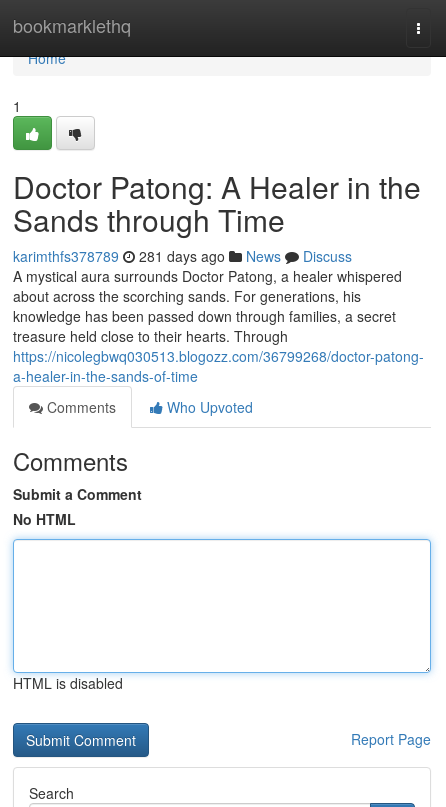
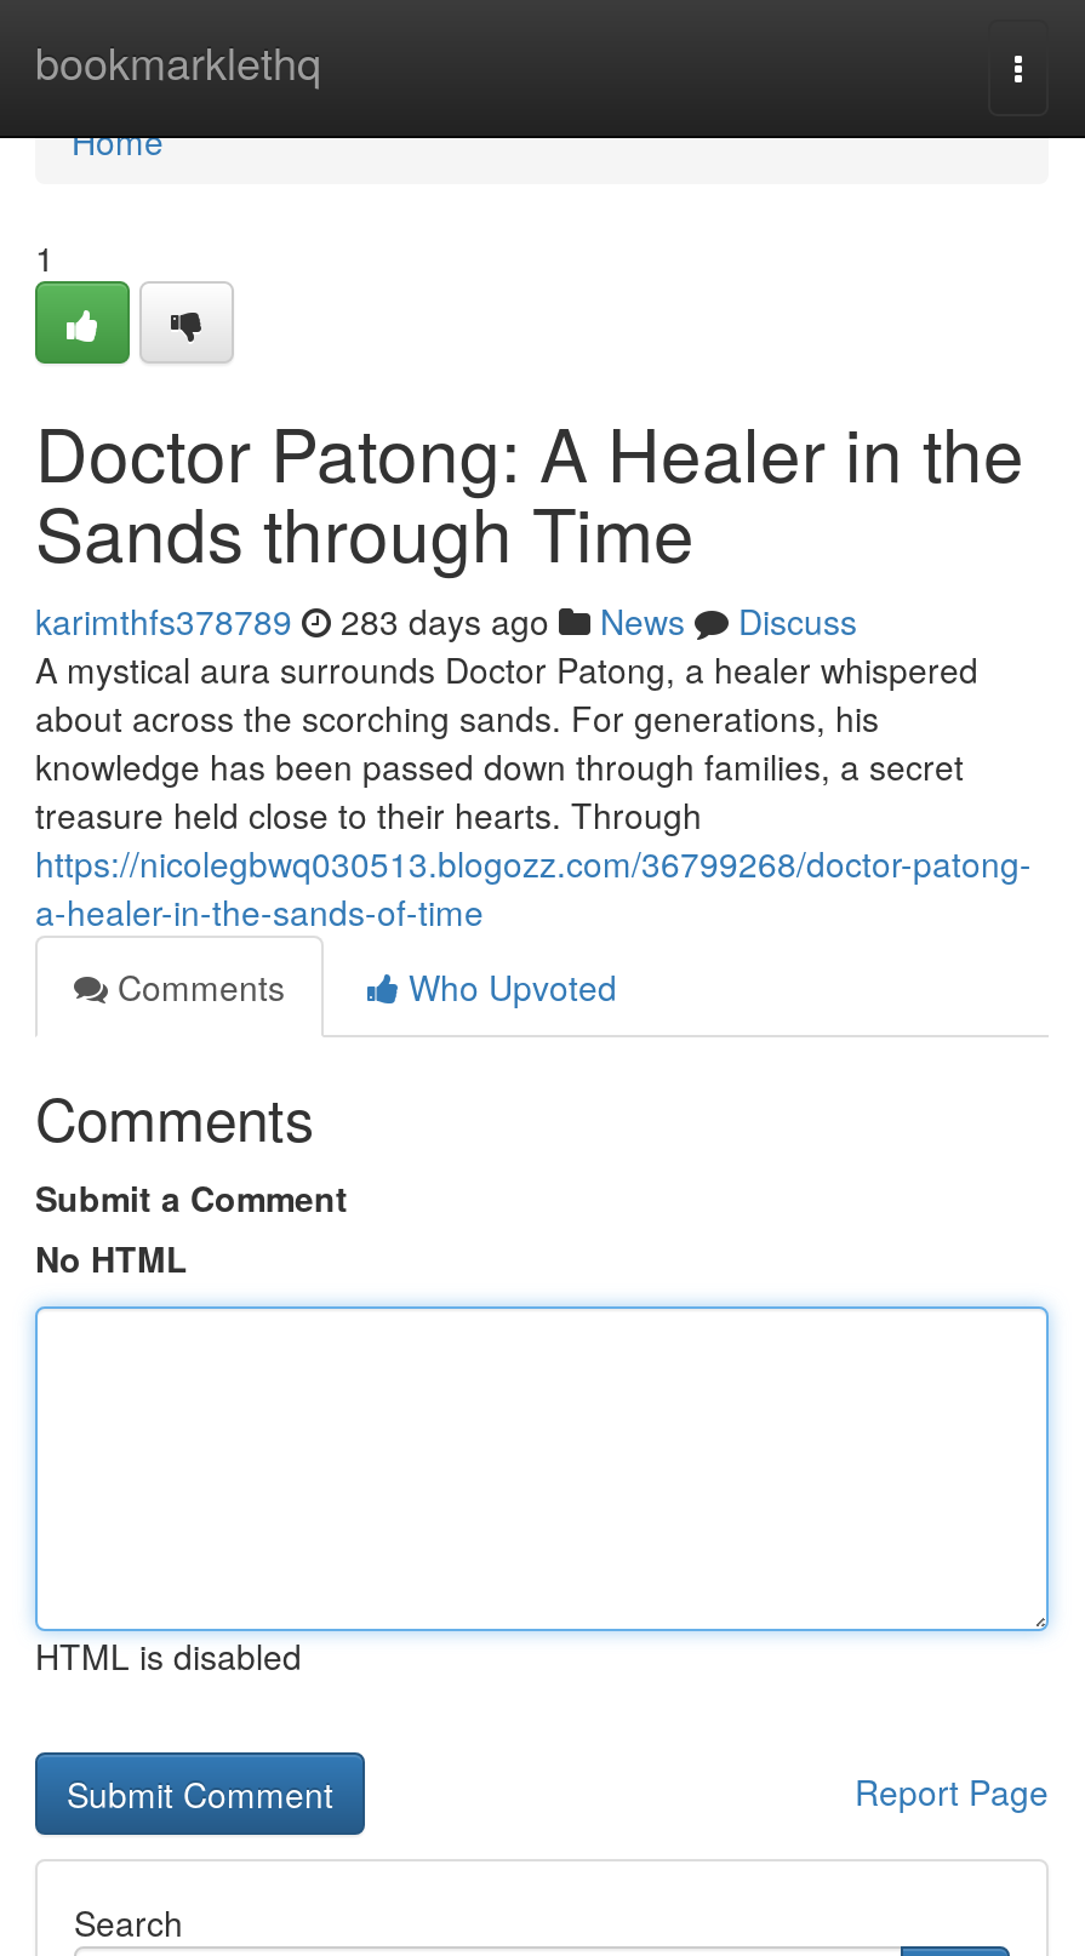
- karimthfs378789 281 days ago News Discuss
+ karimthfs378789 283 days ago News Discuss
